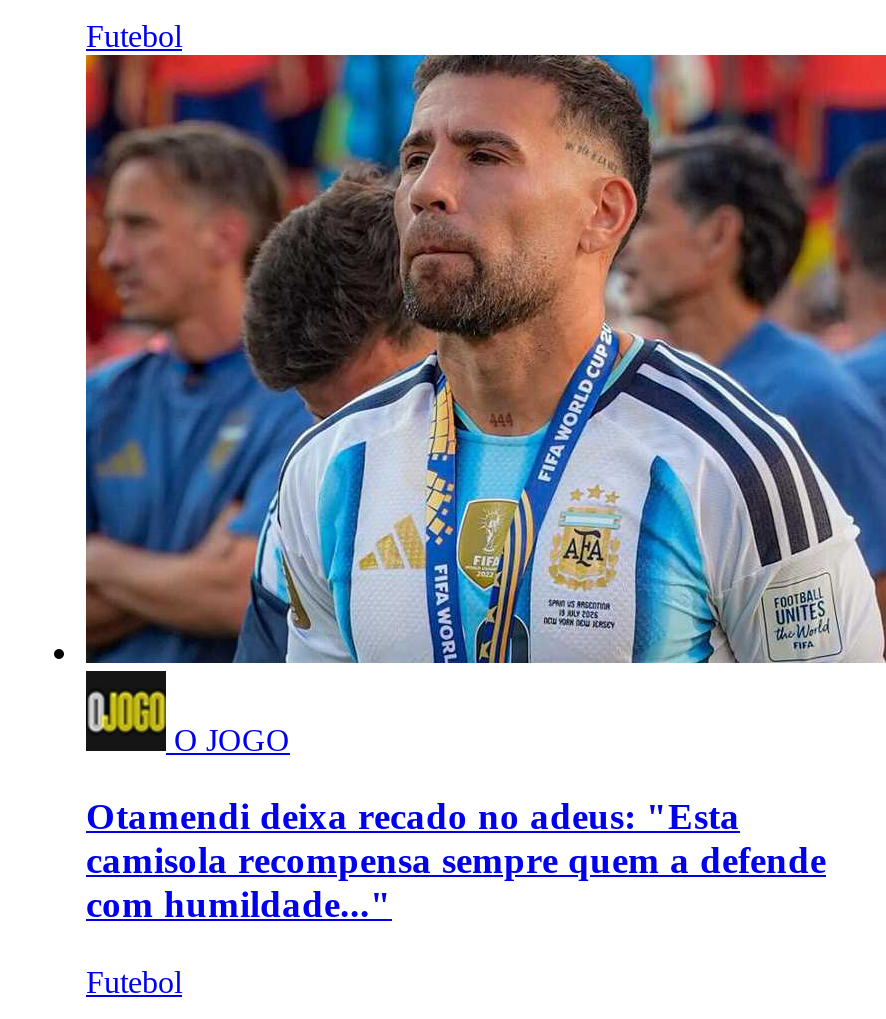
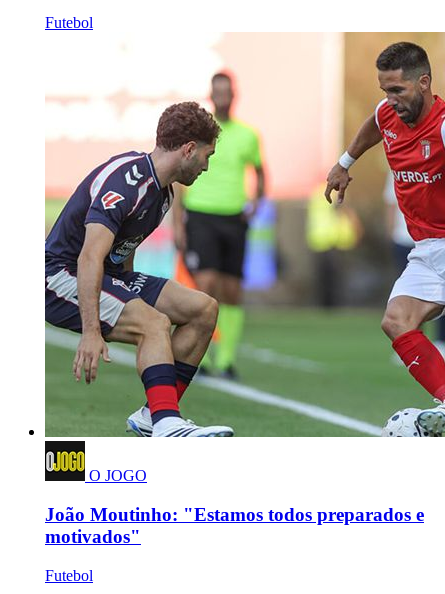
- [image]
+ [image]

moved down: O JOGO

- Otamendi deixa recado no adeus: "Esta
- camisola recompensa sempre quem a defende
- com humildade..."
+ João Moutinho: "Estamos todos preparados e
+ motivados"
